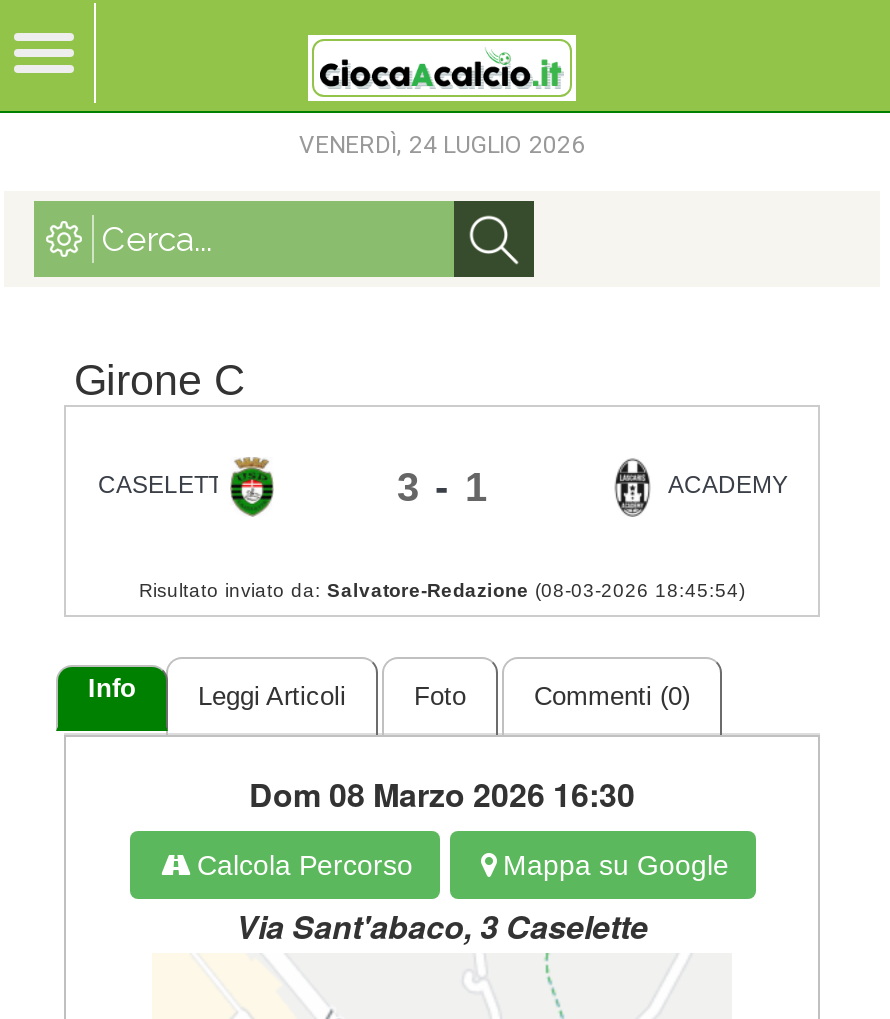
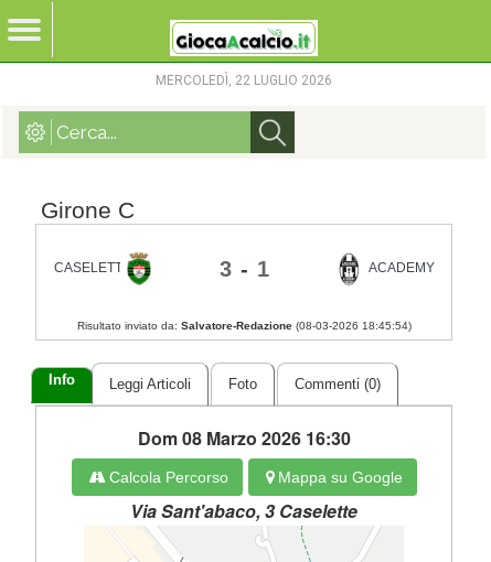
- VENERDÌ, 24 LUGLIO 2026
+ MERCOLEDÌ, 22 LUGLIO 2026
